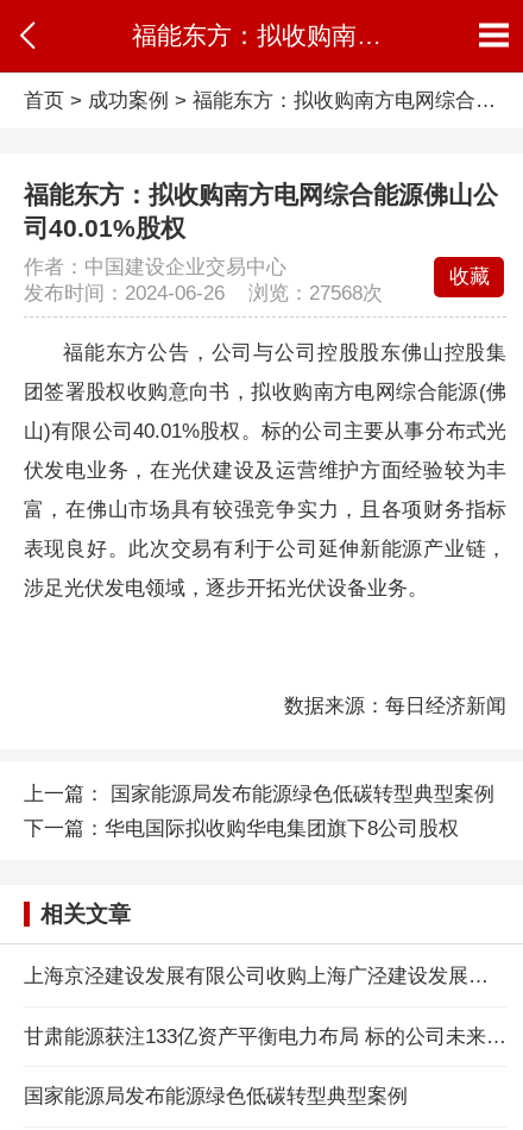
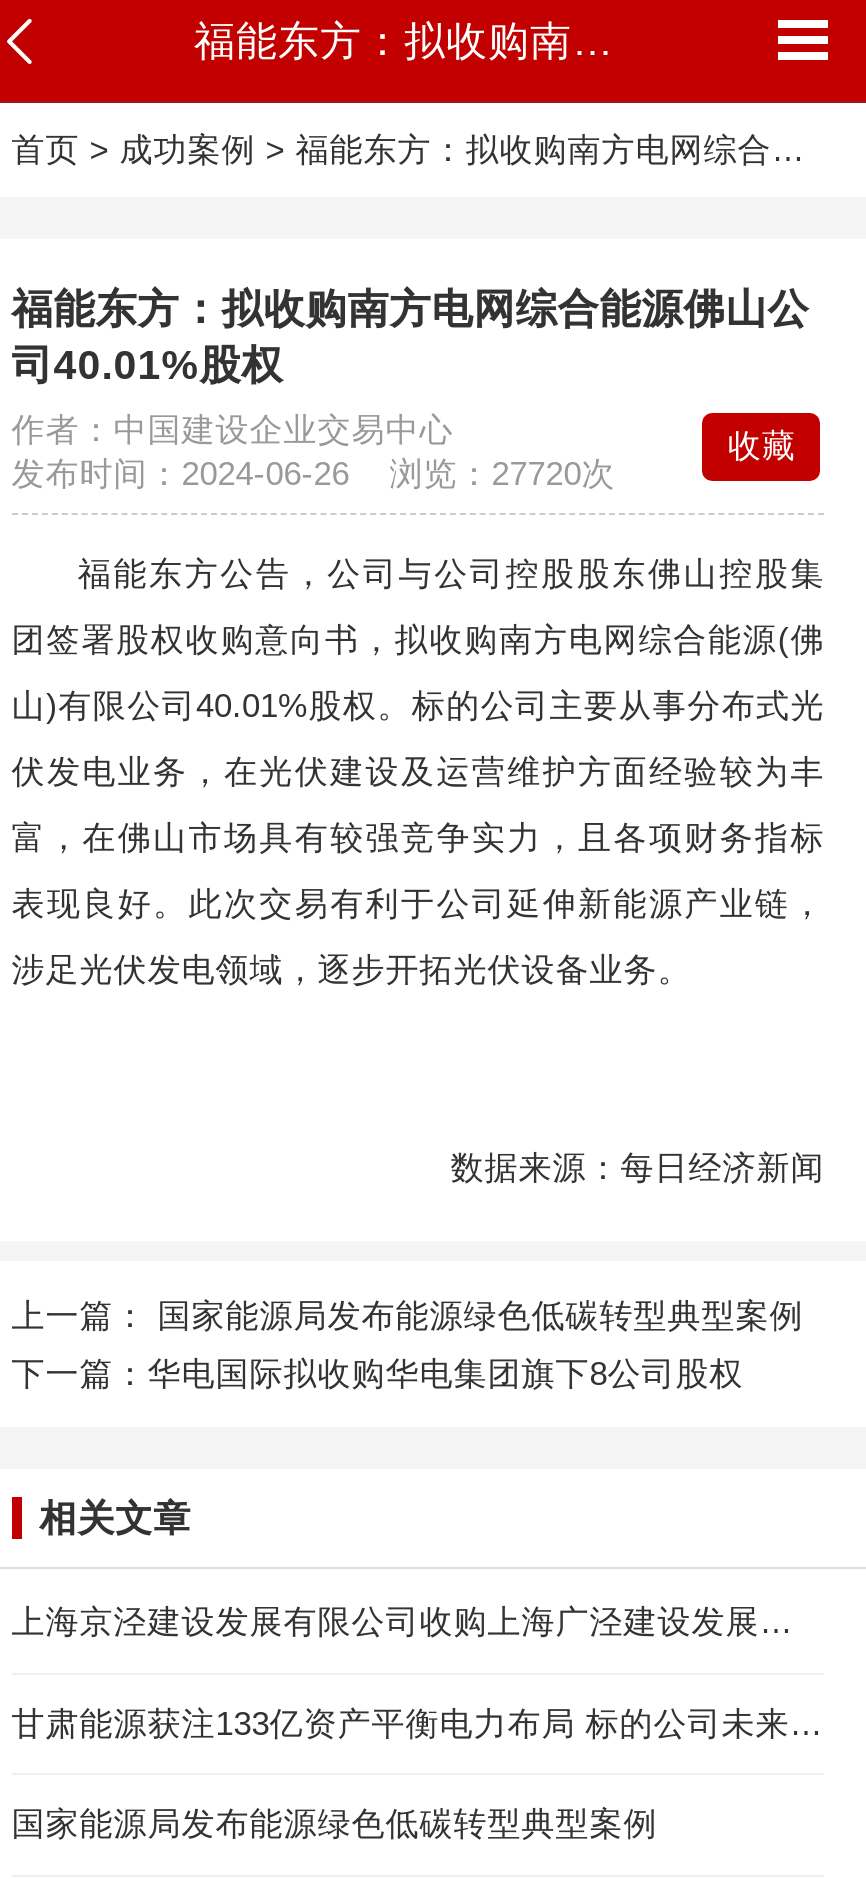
- 发布时间：2024-06-26 浏览：27568次
+ 发布时间：2024-06-26 浏览：27720次
